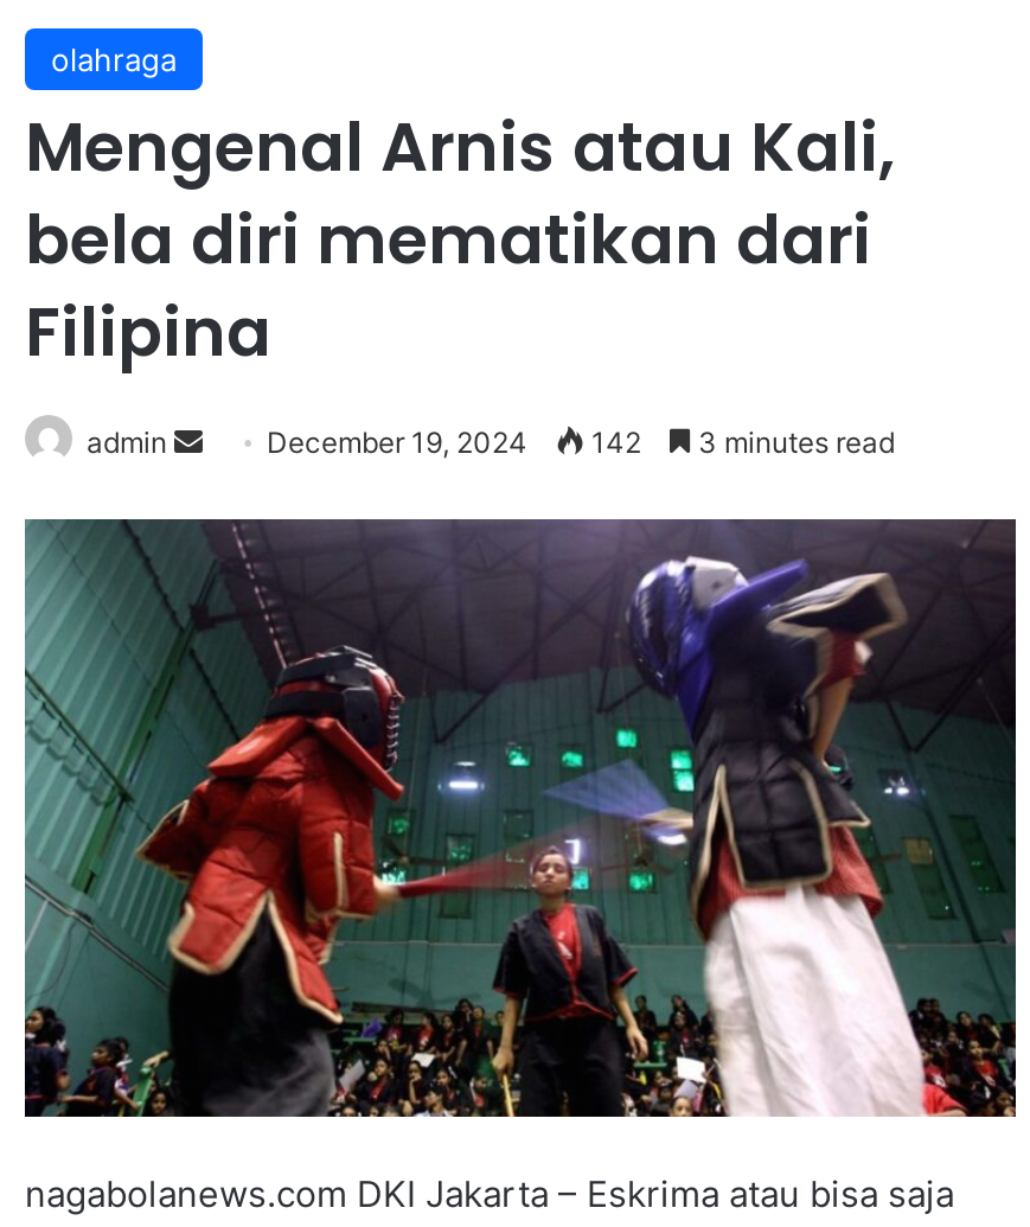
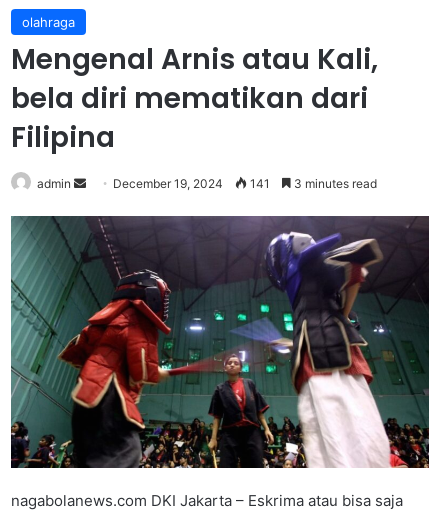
- 142
+ 141
